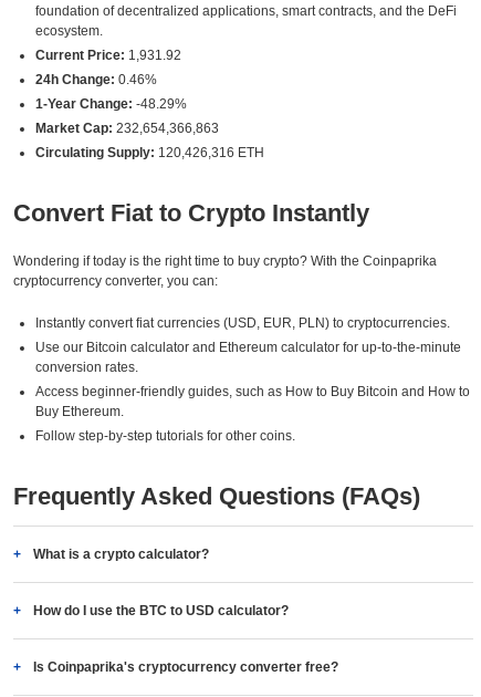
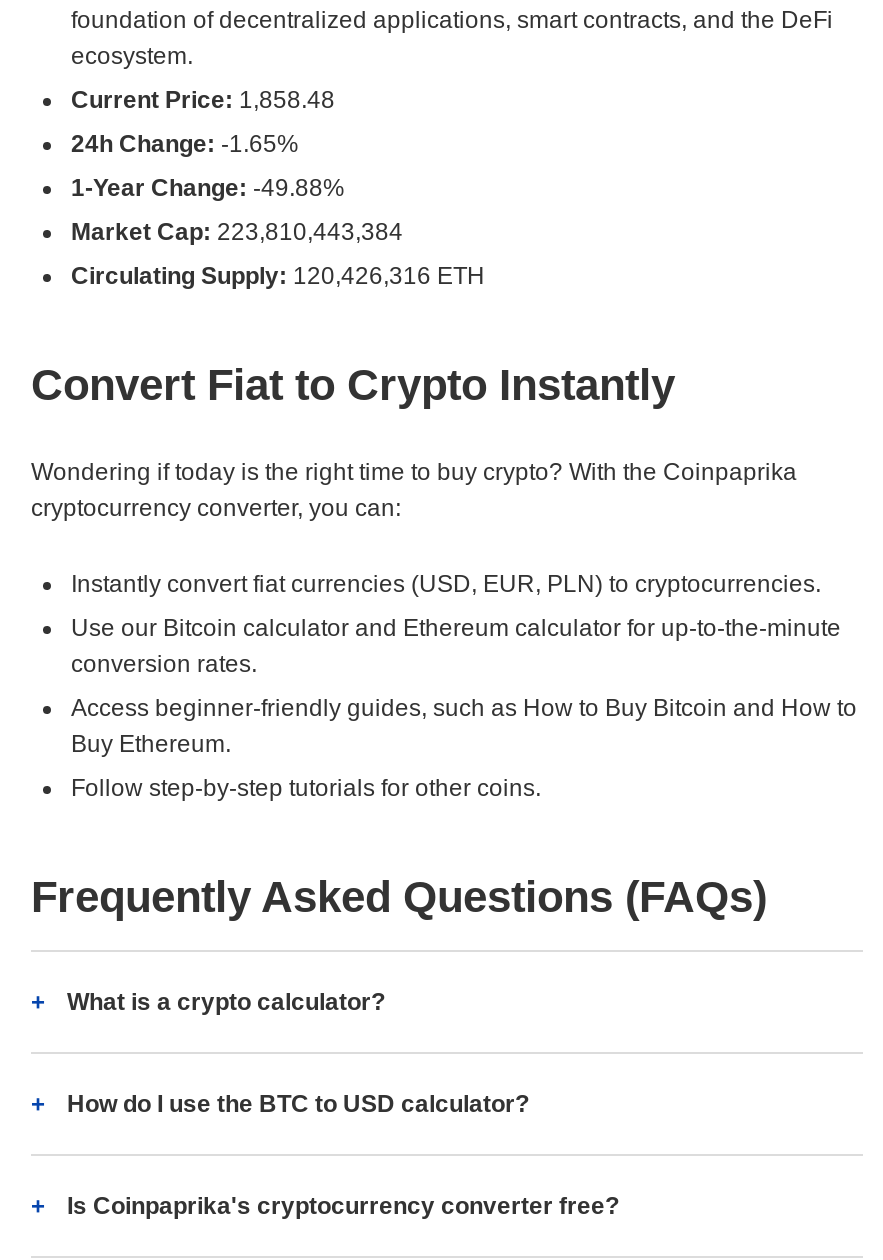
- Current Price: 1,931.92
+ Current Price: 1,858.48

- 24h Change: 0.46%
+ 24h Change: -1.65%

- 1-Year Change: -48.29%
+ 1-Year Change: -49.88%

- Market Cap: 232,654,366,863
+ Market Cap: 223,810,443,384
